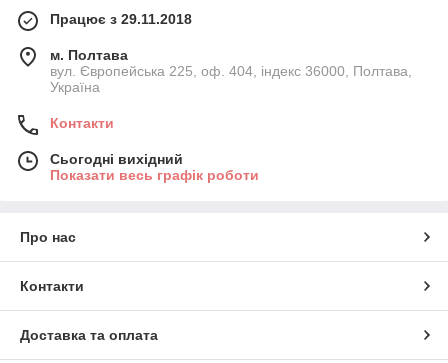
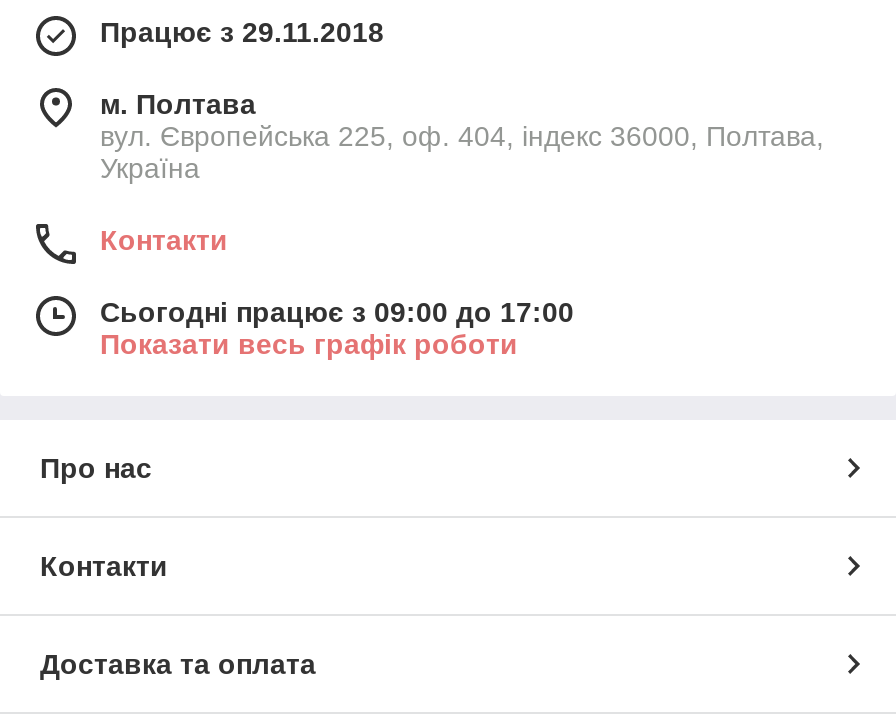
- Сьогодні вихідний
+ Сьогодні працює з 09:00 до 17:00
